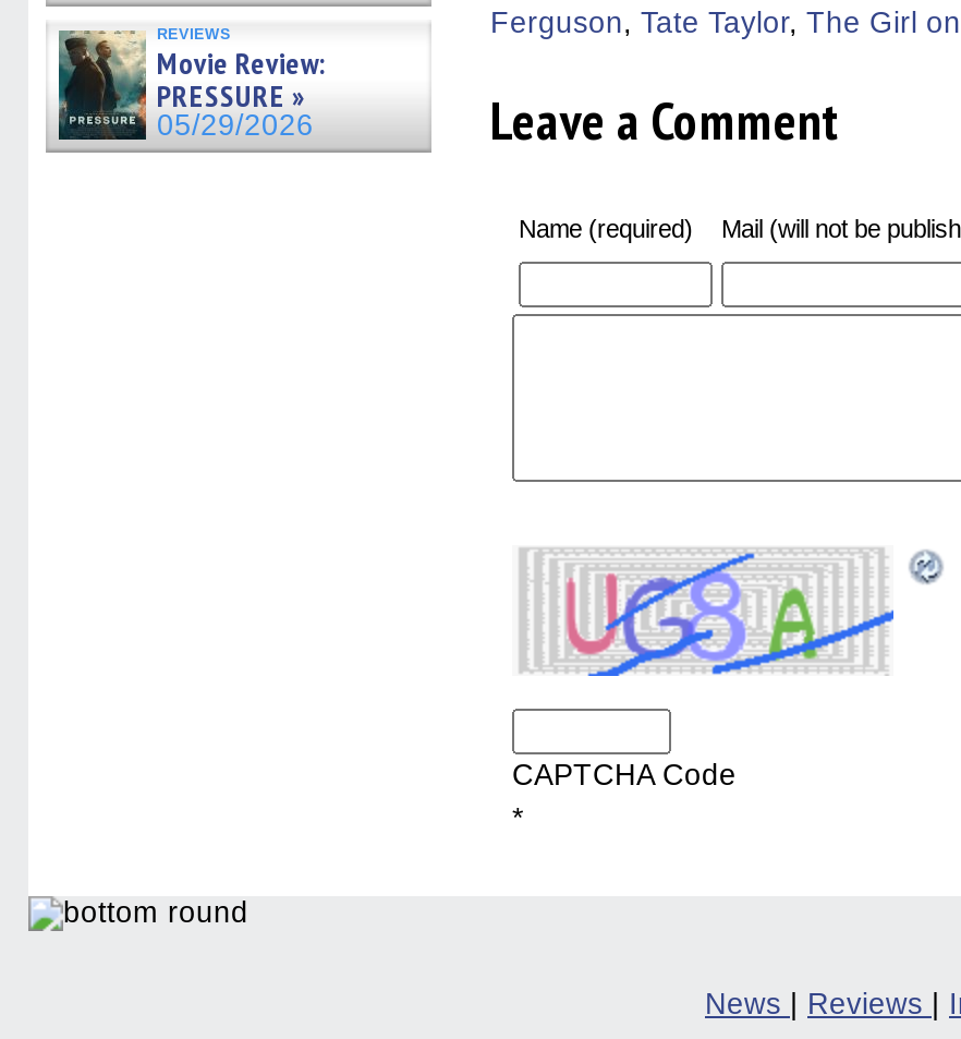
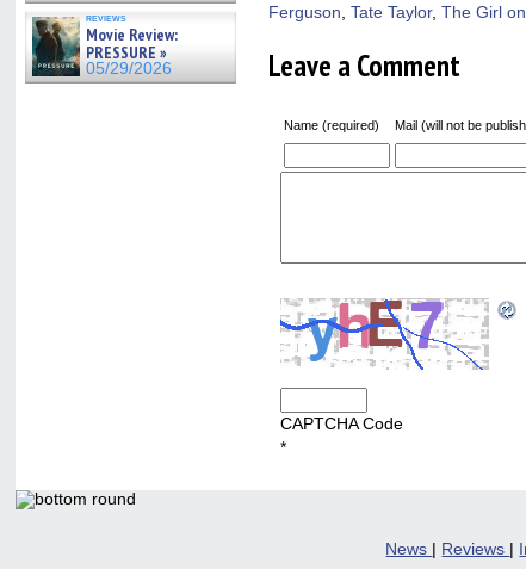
- [image]
+ [image]
